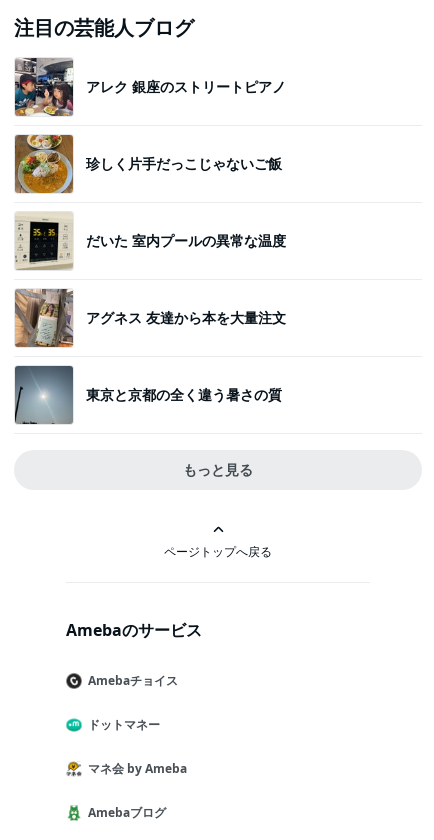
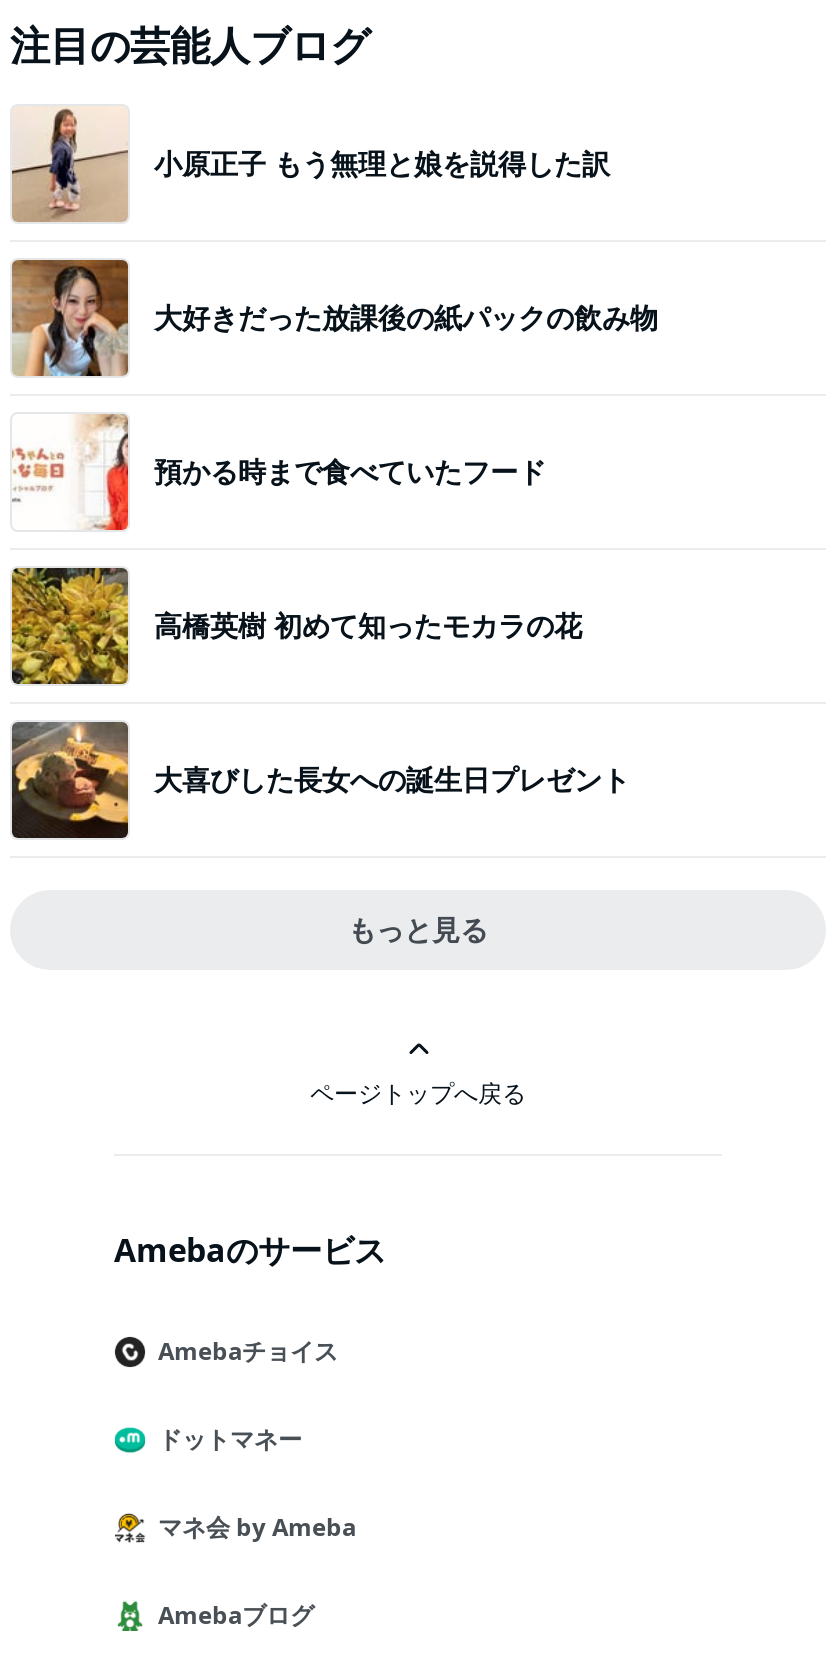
- [image]
- アレク 銀座のストリートピアノ
+ [image]
+ 小原正子 もう無理と娘を説得した訳

- [image]
- 珍しく片手だっこじゃないご飯
+ [image]
+ 大好きだった放課後の紙パックの飲み物

- [image]
- だいた 室内プールの異常な温度
+ [image]
+ 預かる時まで食べていたフード

- [image]
- アグネス 友達から本を大量注文
+ [image]
+ 高橋英樹 初めて知ったモカラの花

- [image]
- 東京と京都の全く違う暑さの質
+ [image]
+ 大喜びした長女への誕生日プレゼント
